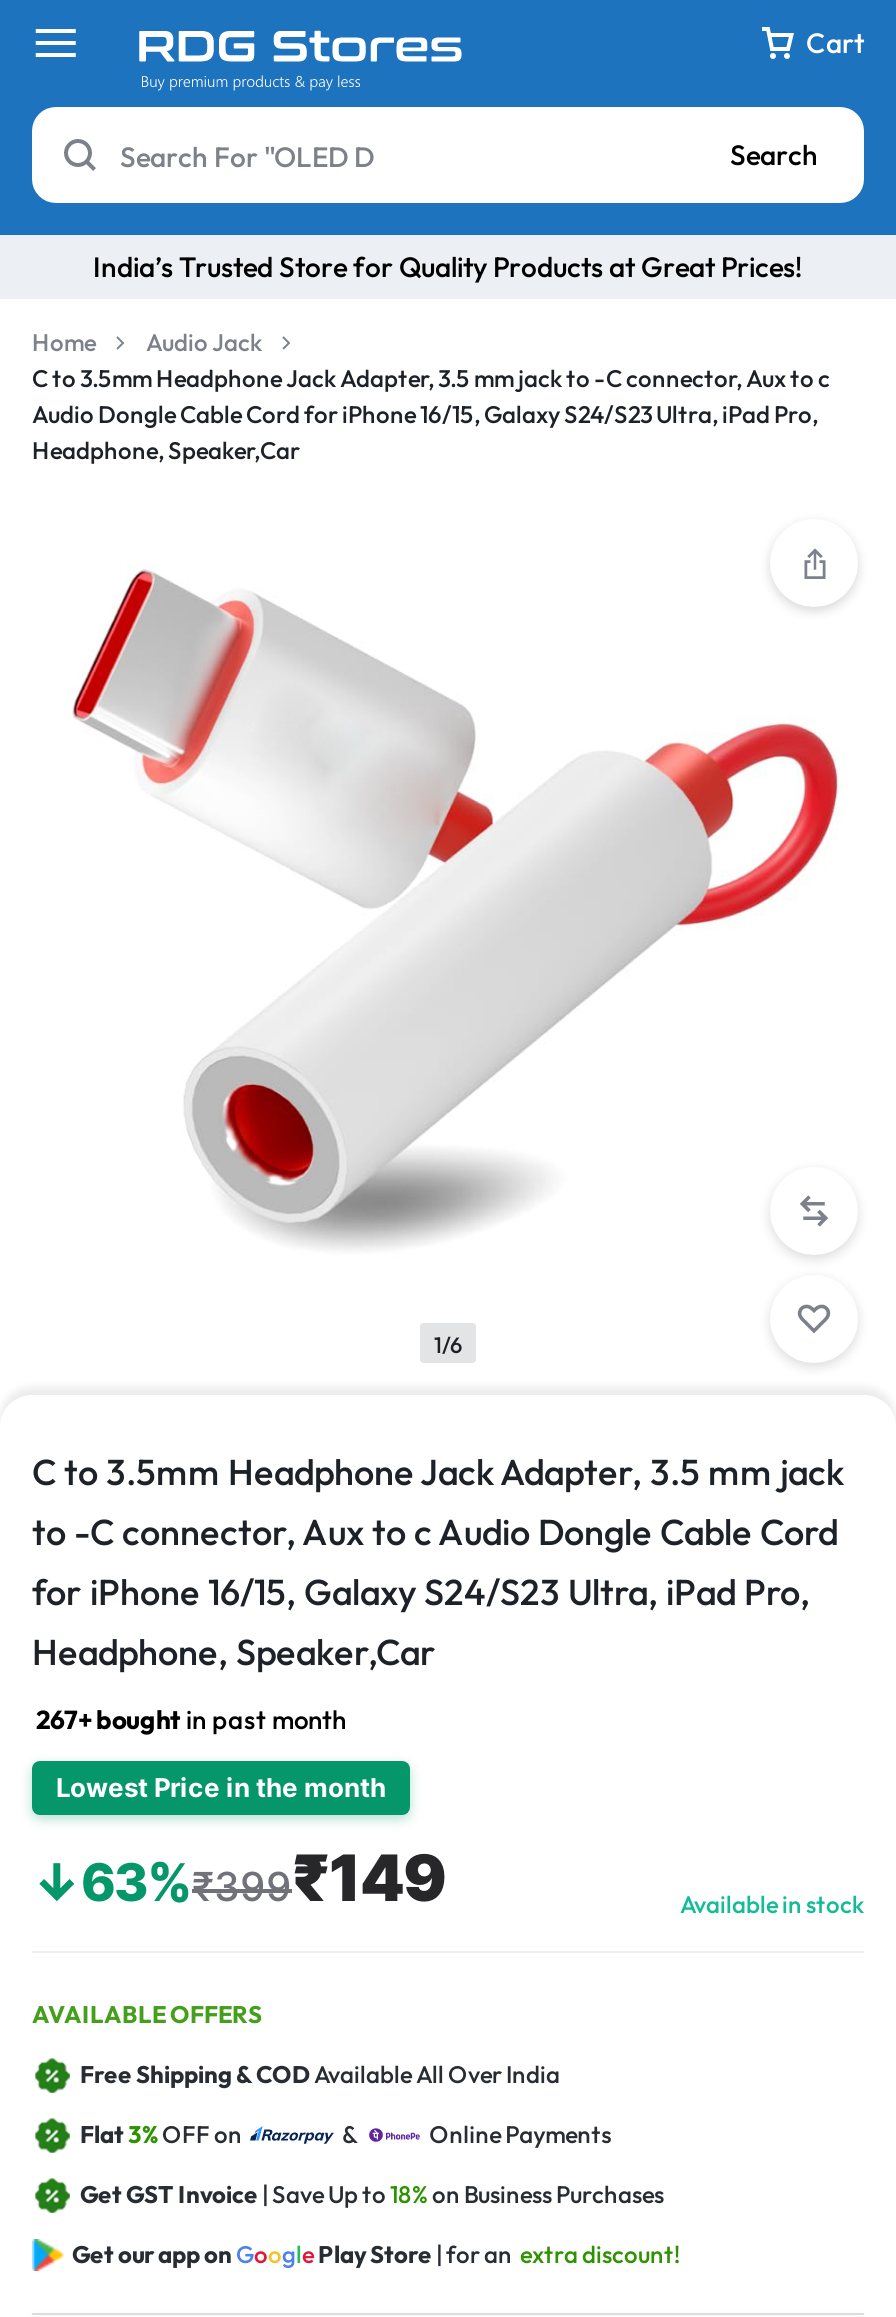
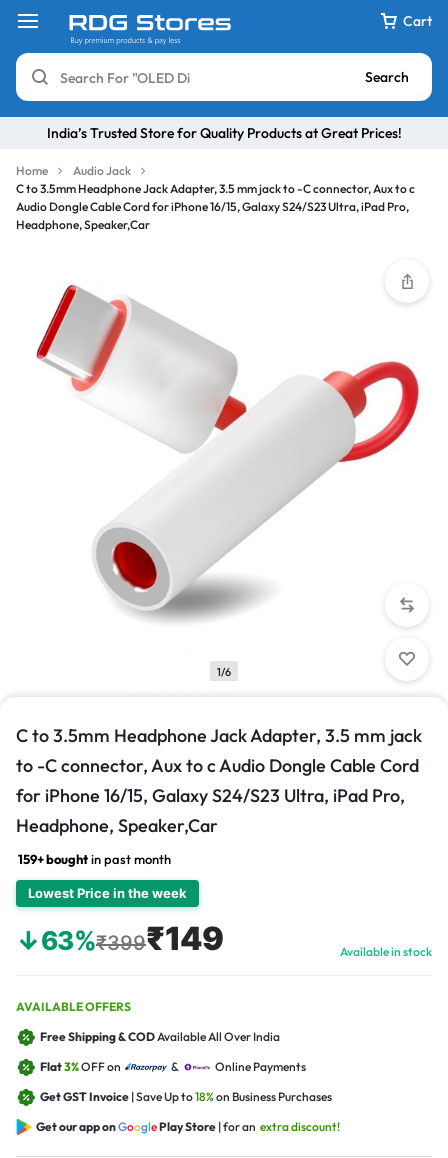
- 267+ bought in past month
+ 159+ bought in past month

- Lowest Price in the month
+ Lowest Price in the week
